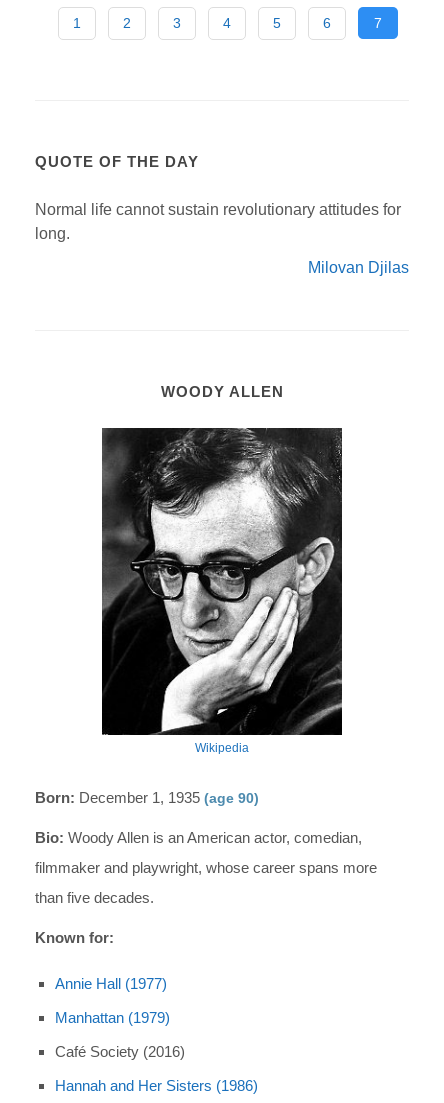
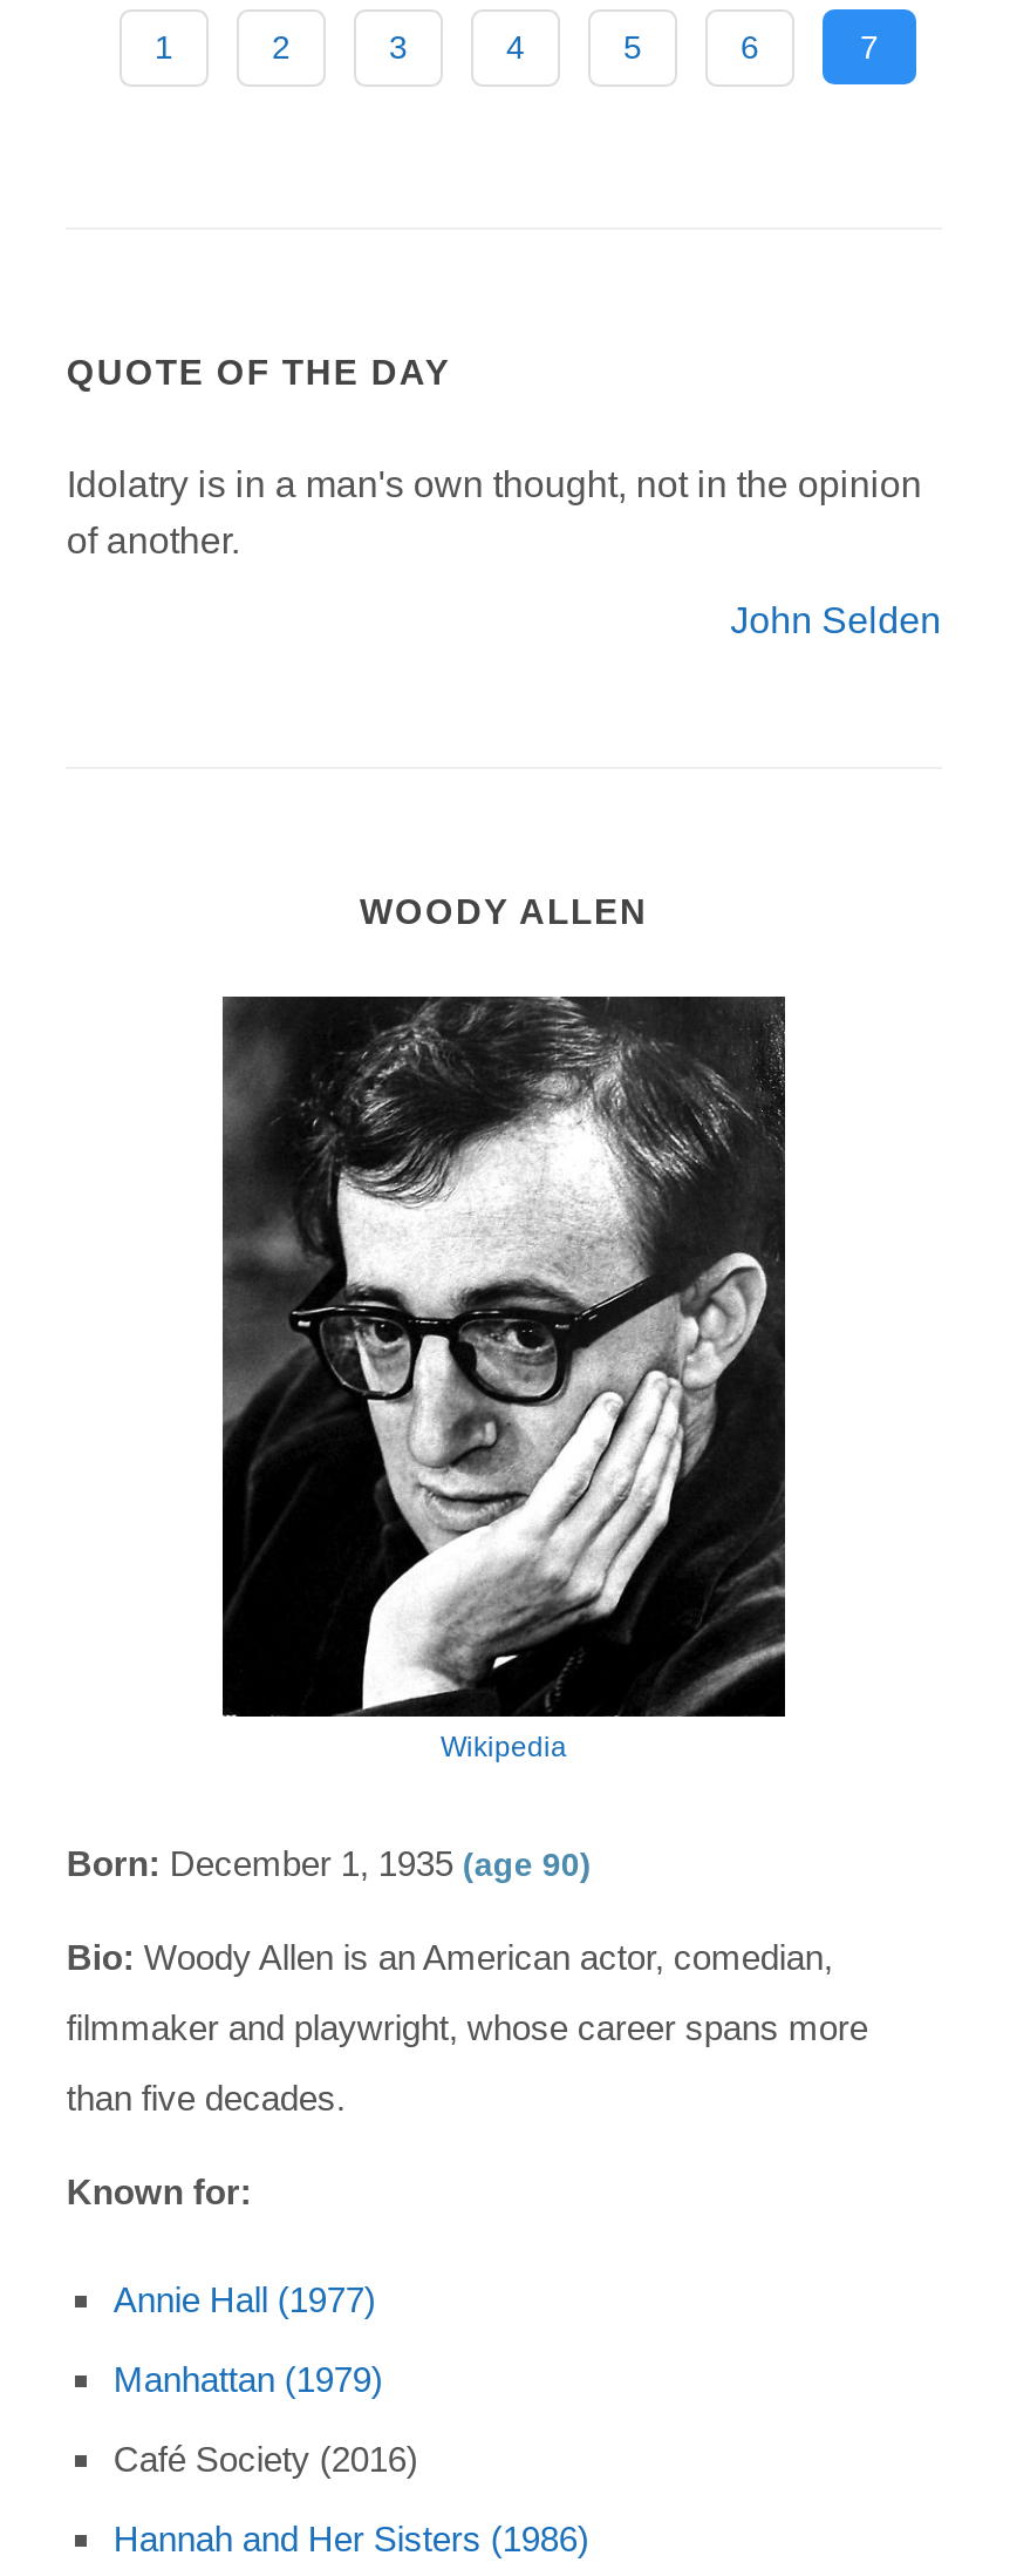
- Normal life cannot sustain revolutionary attitudes for
- long.
+ Idolatry is in a man's own thought, not in the opinion
+ of another.

- Milovan Djilas
+ John Selden
